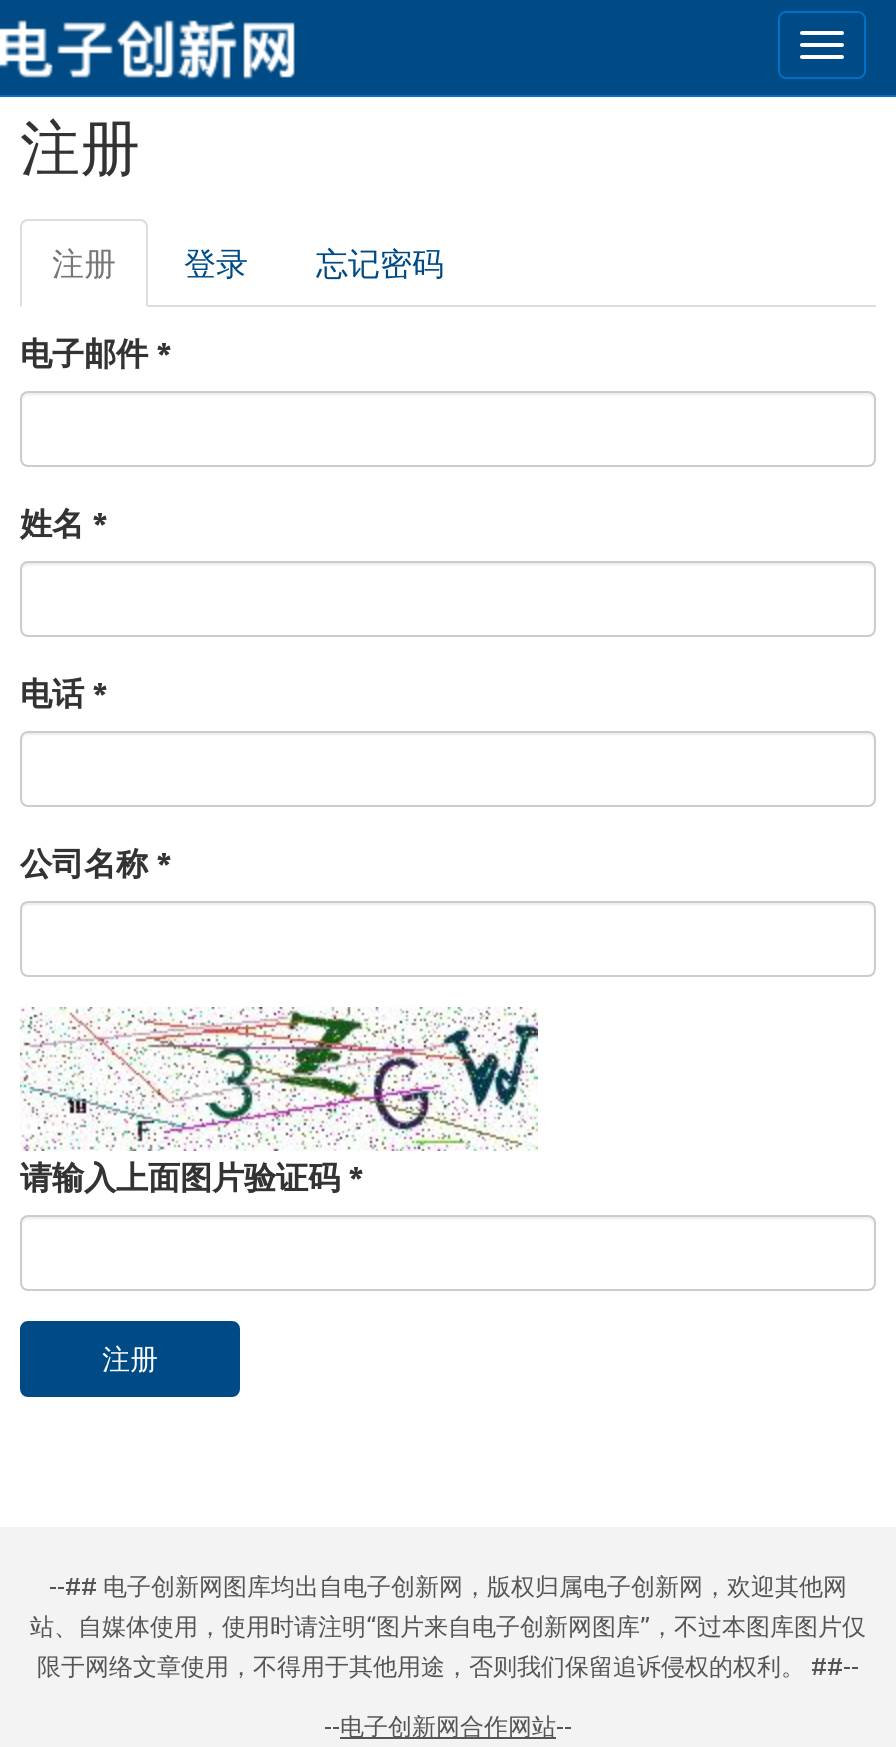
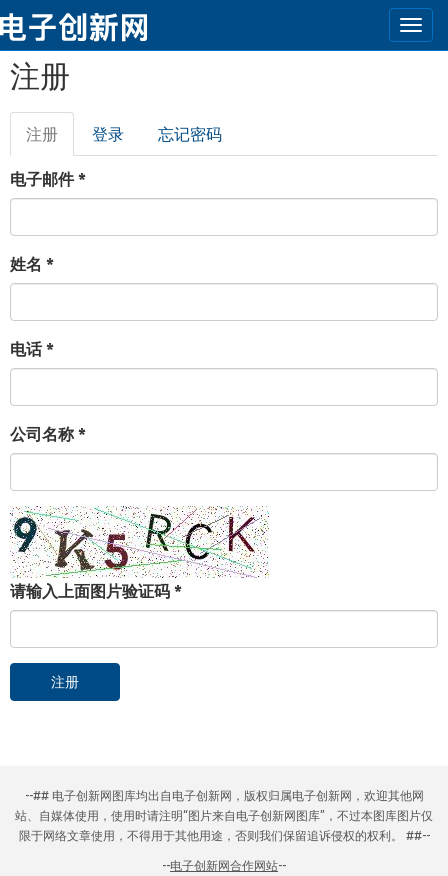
- [image]
+ [image]
